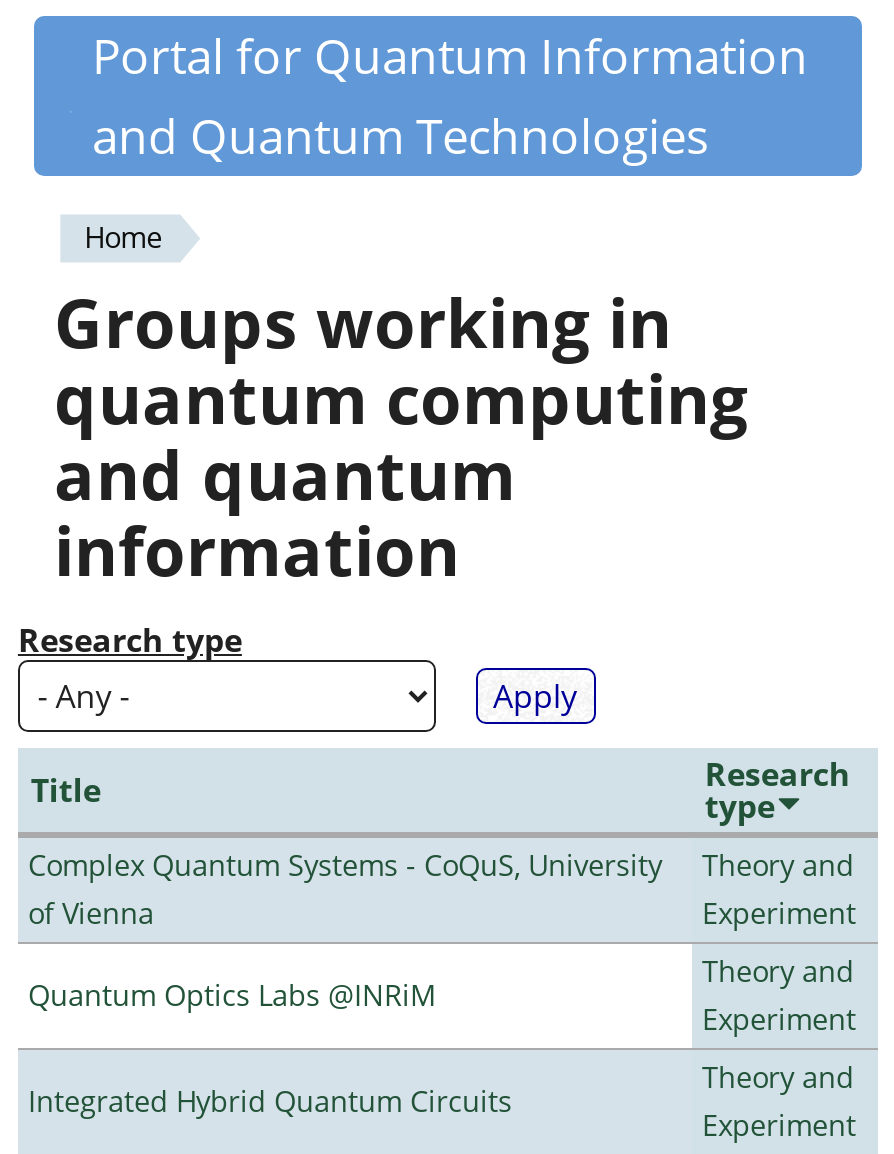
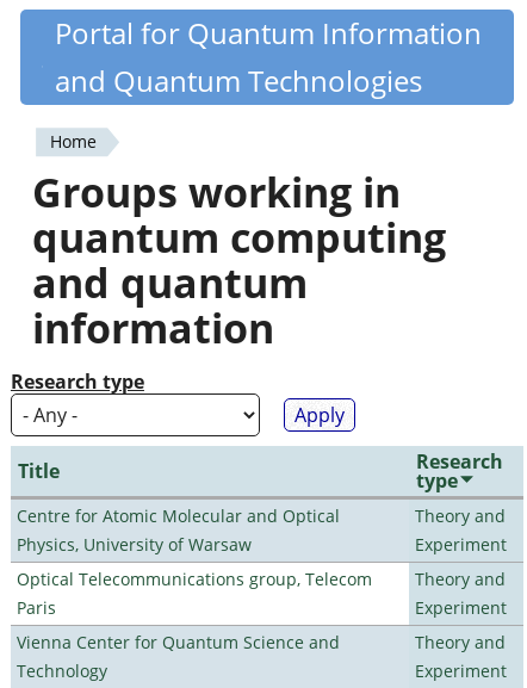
- Complex Quantum Systems - CoQuS, University
- of Vienna
+ Centre for Atomic Molecular and Optical
+ Physics, University of Warsaw

- Quantum Optics Labs @INRiM
+ Optical Telecommunications group, Telecom
+ Paris

- Integrated Hybrid Quantum Circuits
+ Vienna Center for Quantum Science and
+ Technology
